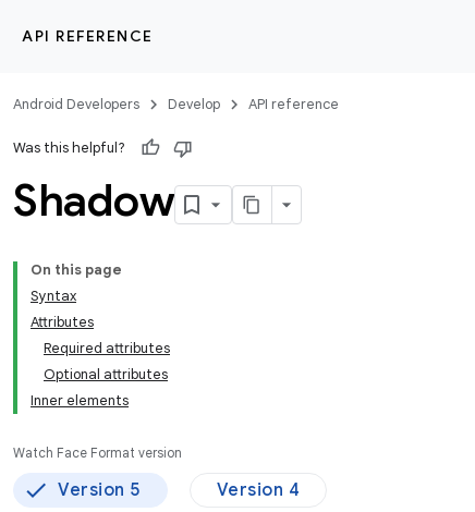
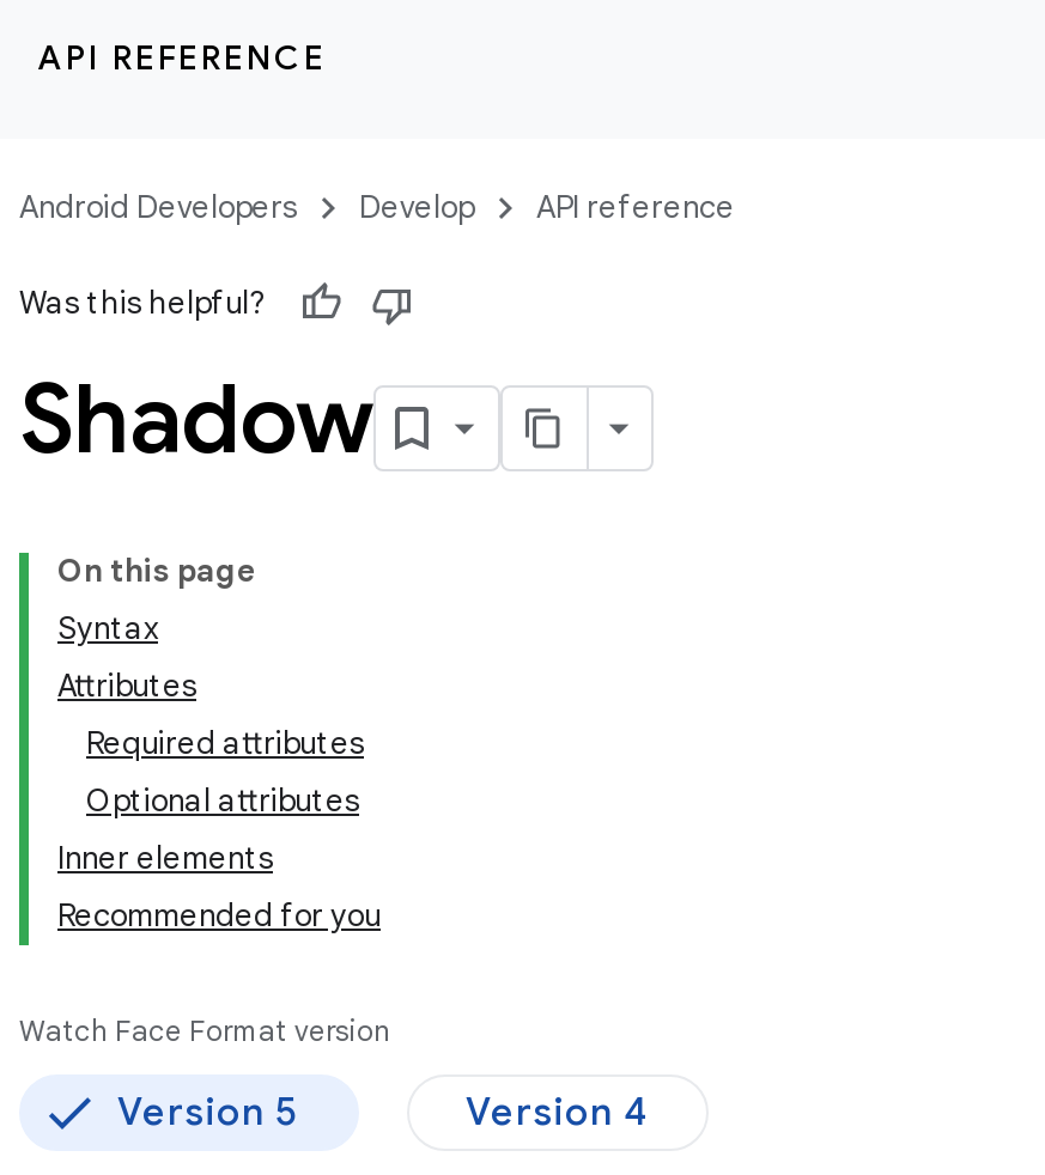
+ Recommended for you
